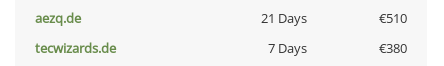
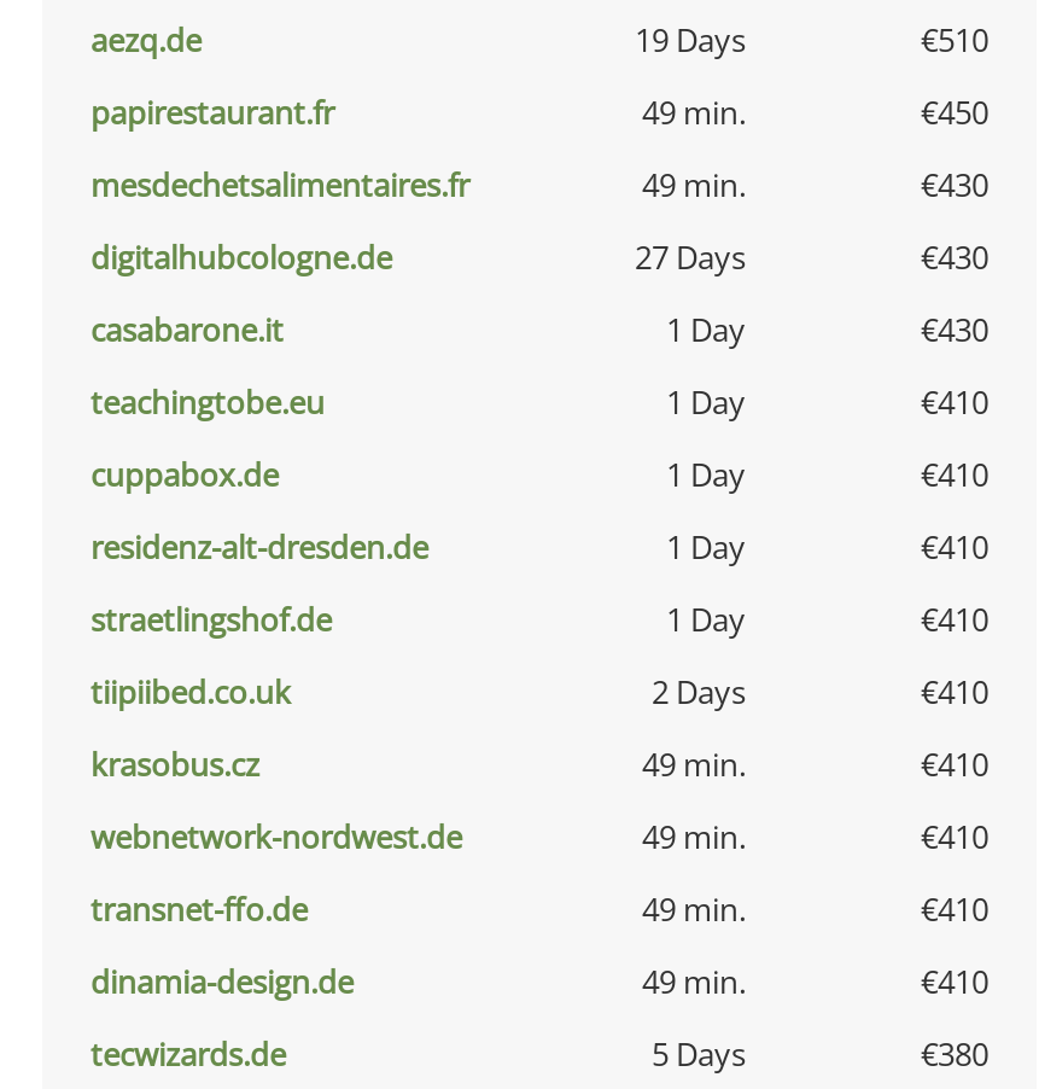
- 21 Days
+ 19 Days

+ papirestaurant.fr
+ 49 min.
+ €450
+ mesdechetsalimentaires.fr
+ 49 min.
+ €430
+ digitalhubcologne.de
+ 27 Days
+ €430
+ casabarone.it
+ 1 Day
+ €430
+ teachingtobe.eu
+ 1 Day
+ €410
+ cuppabox.de
+ 1 Day
+ €410
+ residenz-alt-dresden.de
+ 1 Day
+ €410
+ straetlingshof.de
+ 1 Day
+ €410
+ tiipiibed.co.uk
+ 2 Days
+ €410
+ krasobus.cz
+ 49 min.
+ €410
+ webnetwork-nordwest.de
+ 49 min.
+ €410
+ transnet-ffo.de
+ 49 min.
+ €410
+ dinamia-design.de
+ 49 min.
+ €410

- 7 Days
+ 5 Days
